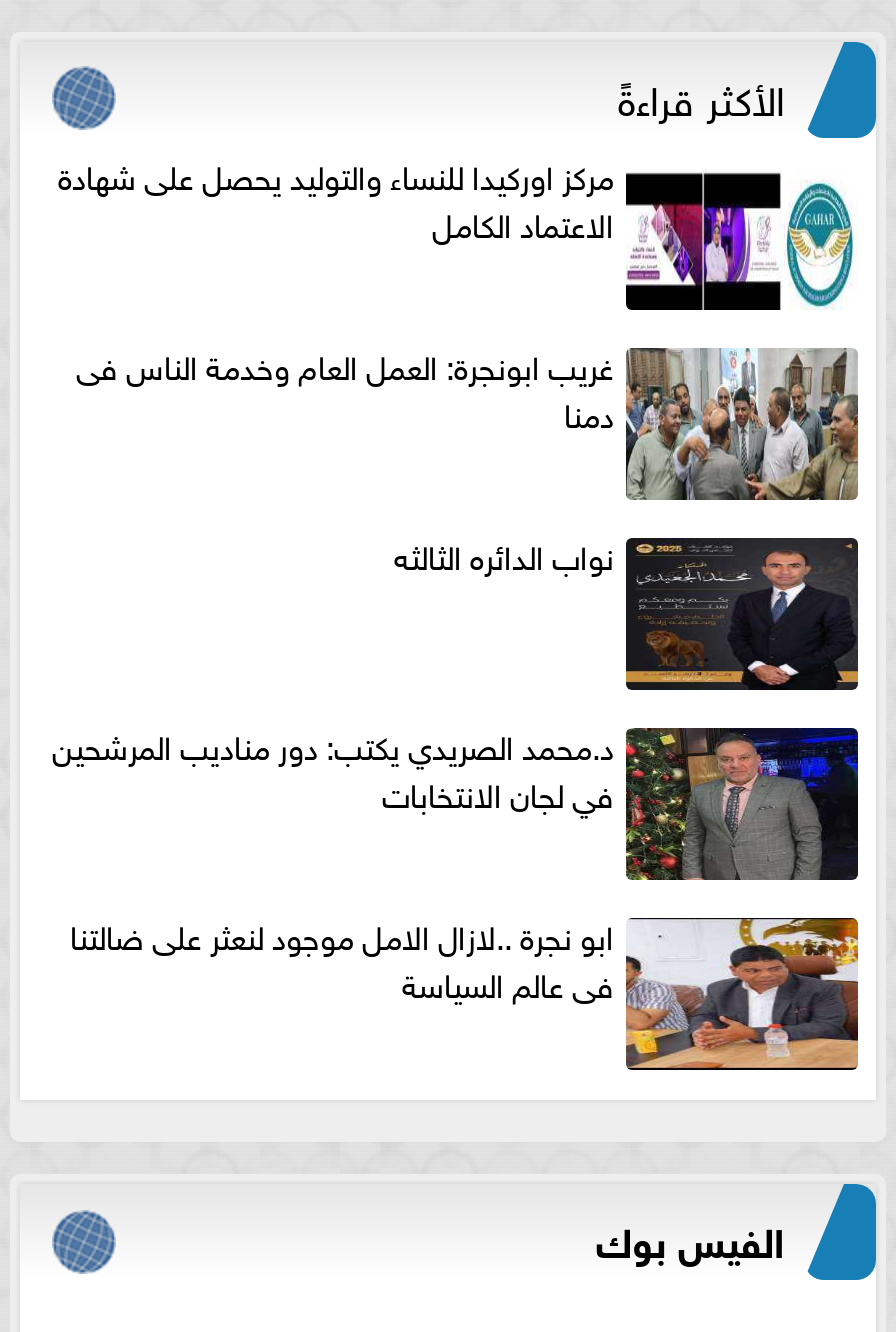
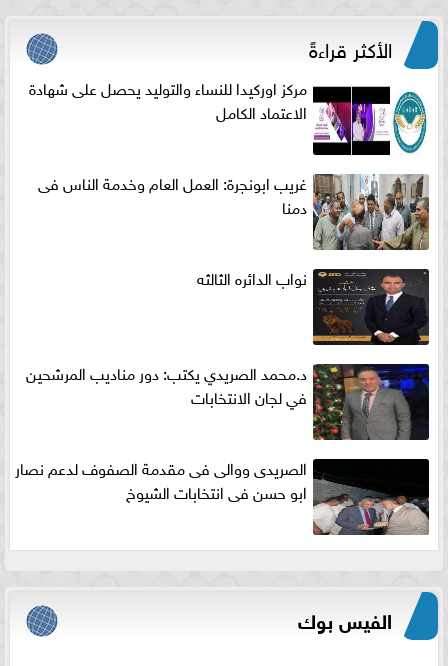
- [image]
- ابو نجرة ..لازال الامل موجود لنعثر على ضالتنا
- فى عالم السياسة
+ [image]
+ الصريدى ووالى فى مقدمة الصفوف لدعم نصار
+ ابو حسن فى انتخابات الشيوخ
